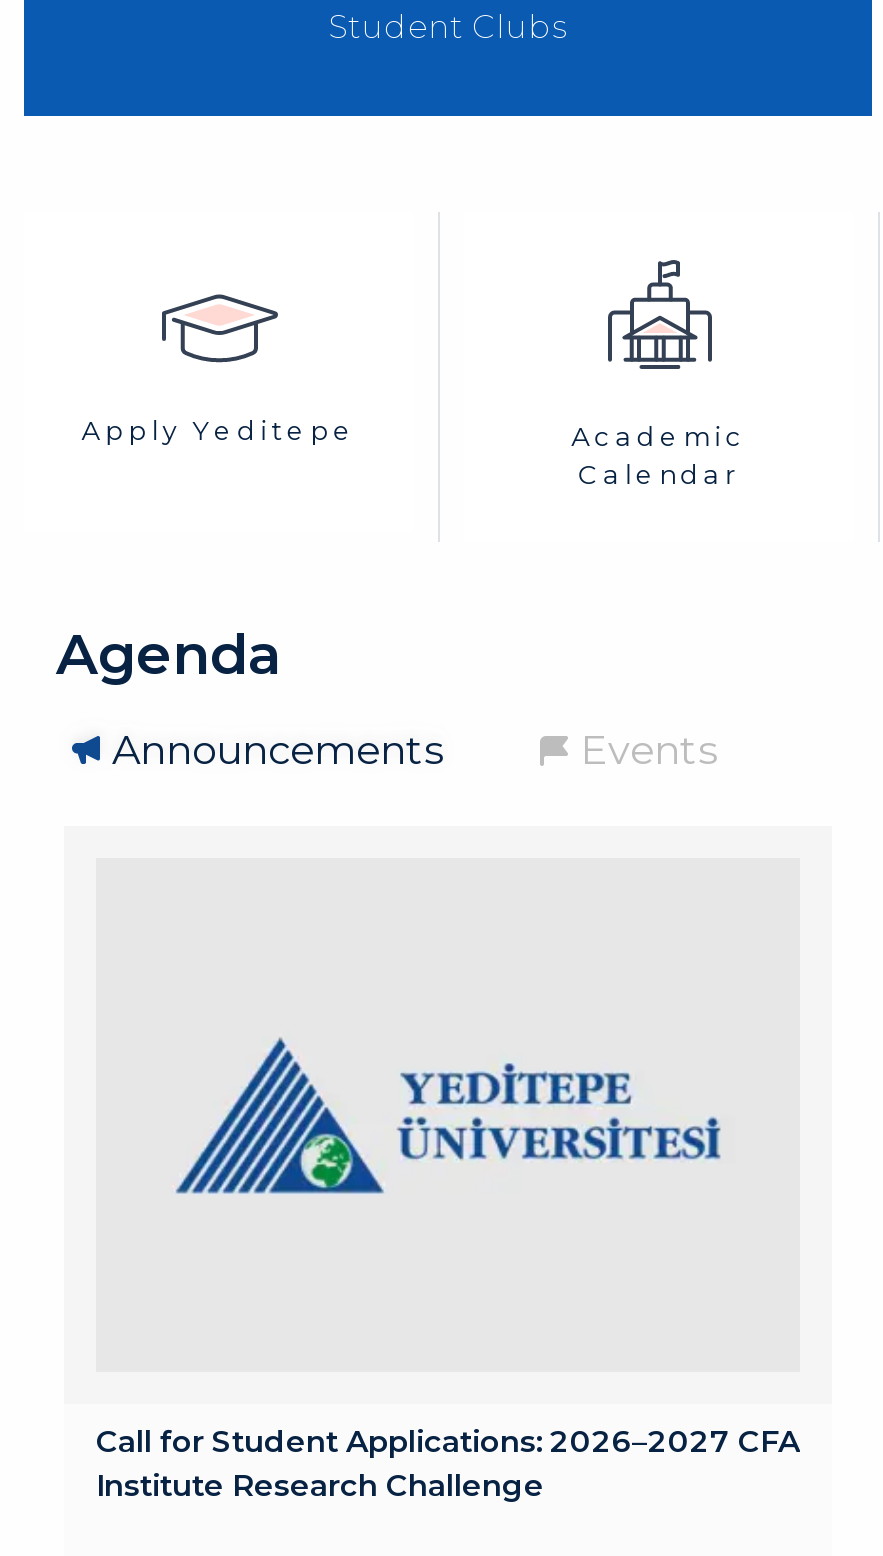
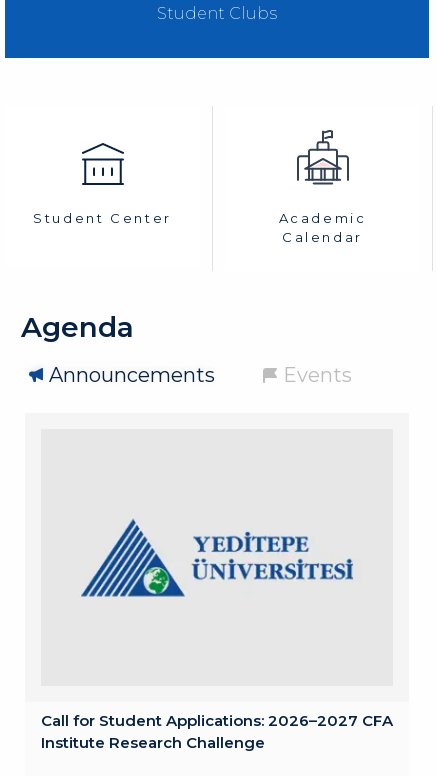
- [image]
- Apply Yeditepe
+ [image]
+ Student Center
